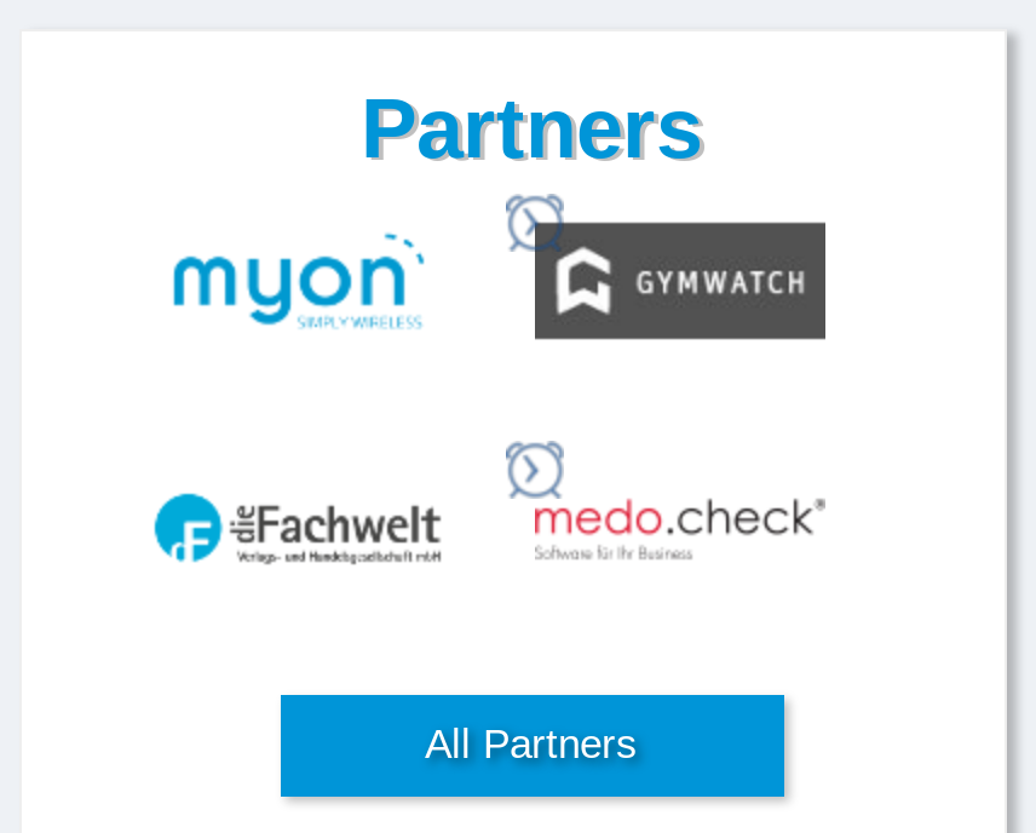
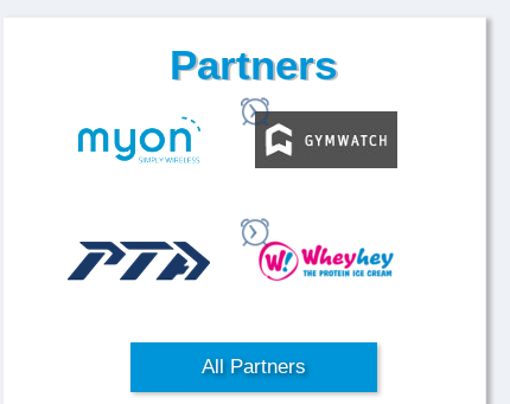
- [image]
+ [image]

- [image]
+ [image]
